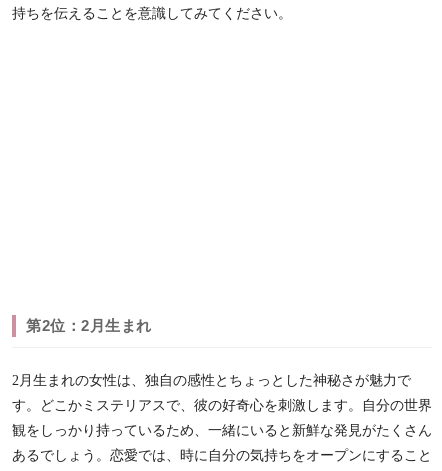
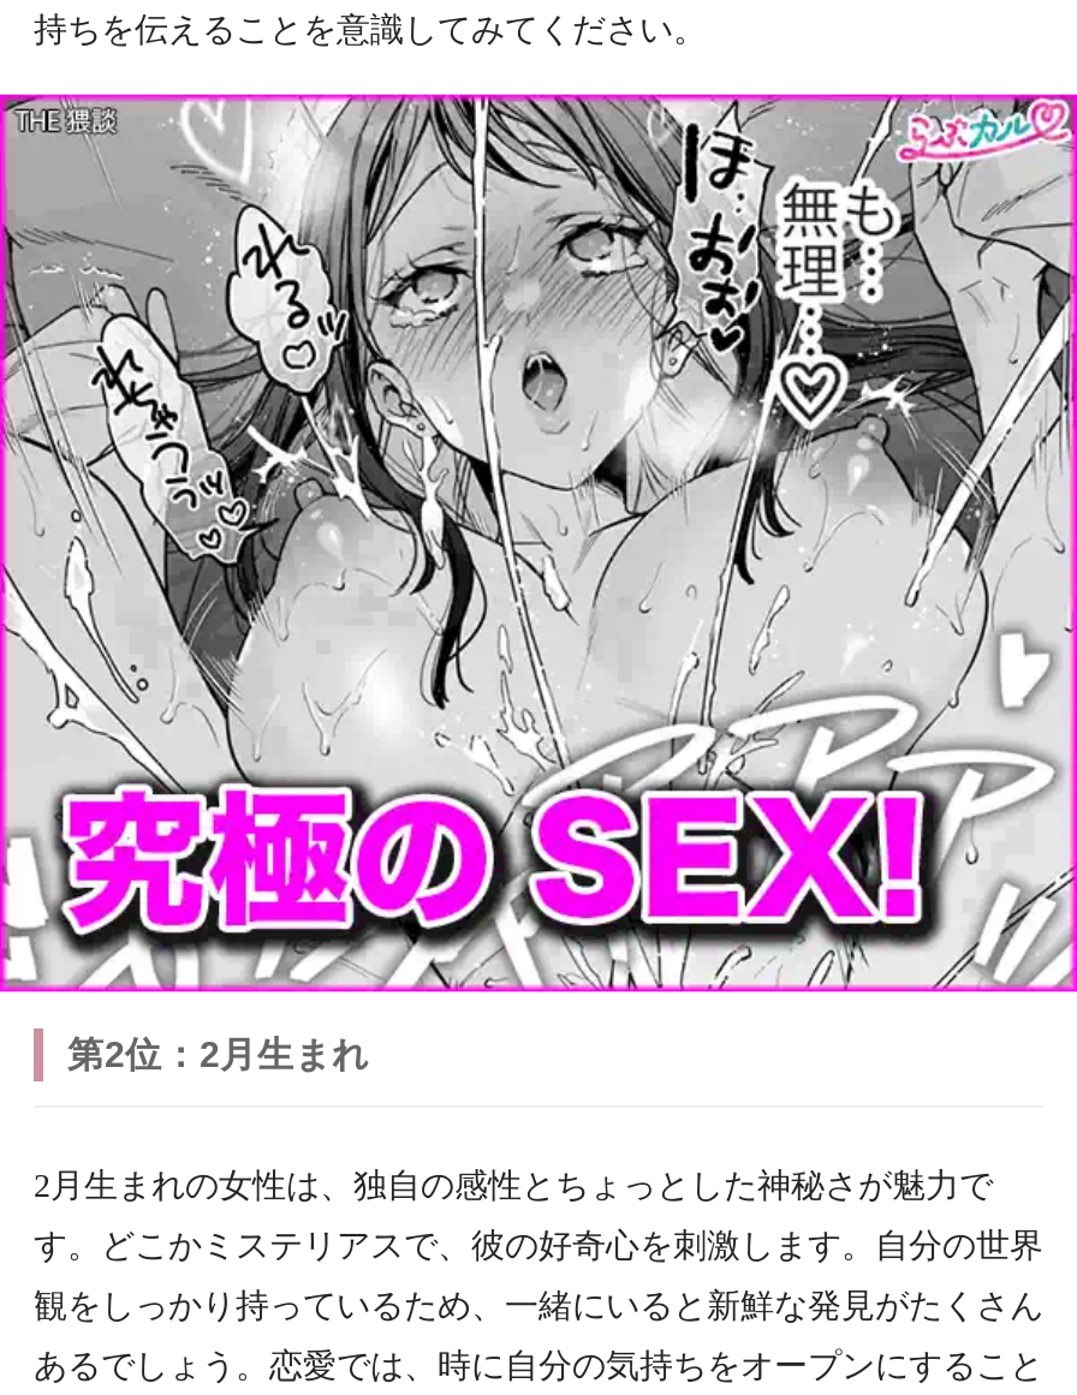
+ [image]
